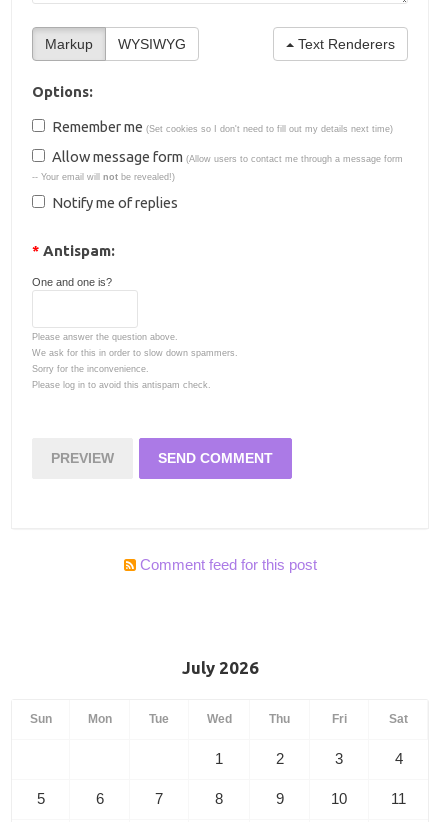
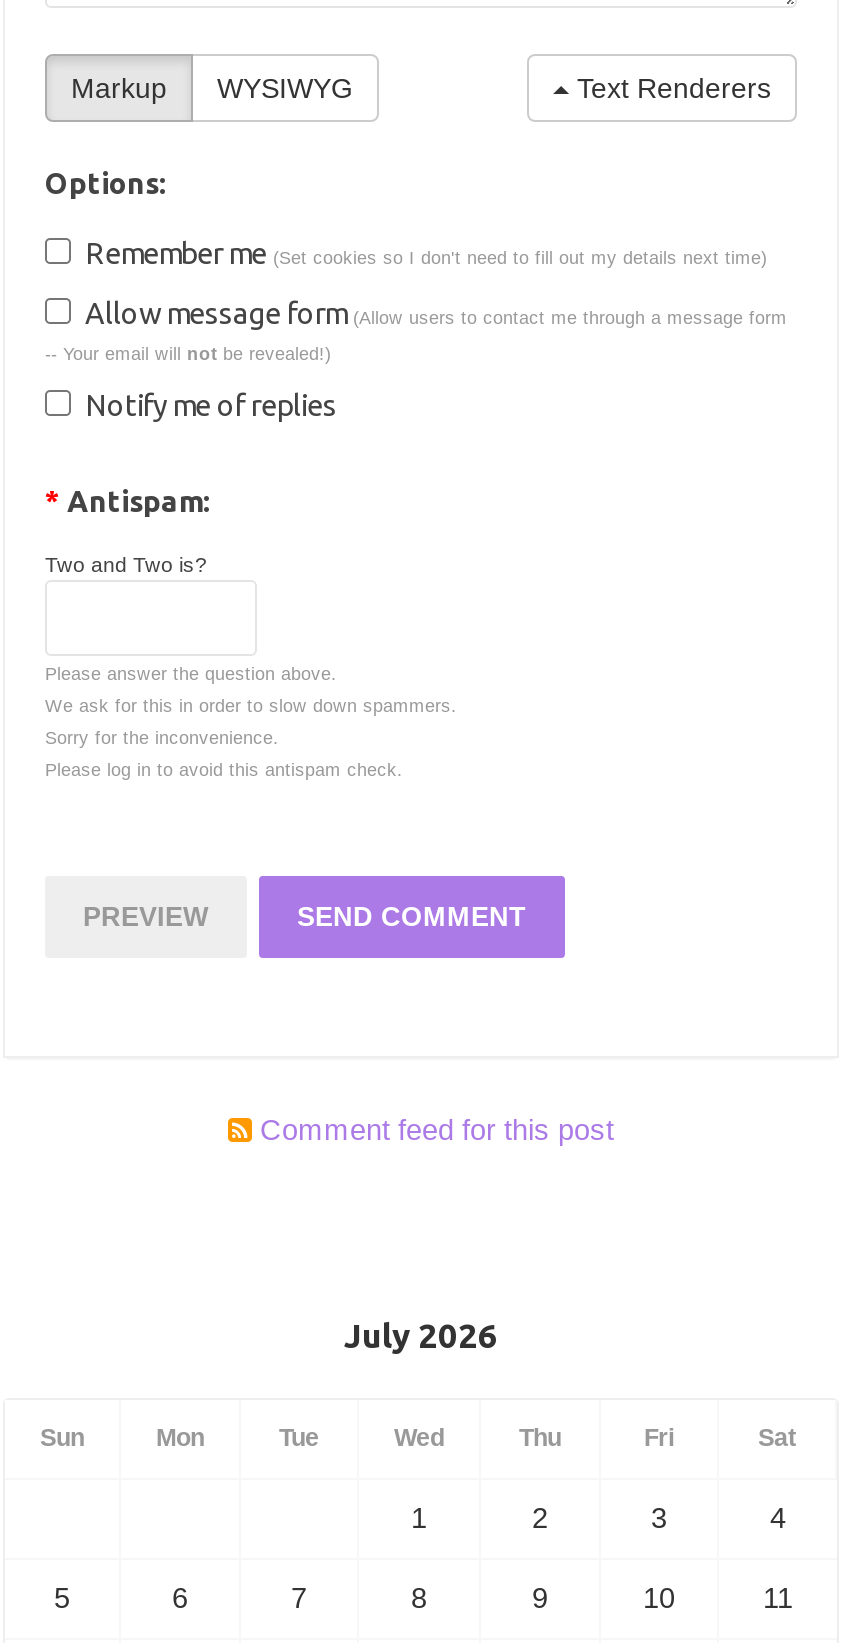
- One and one is?
+ Two and Two is?
